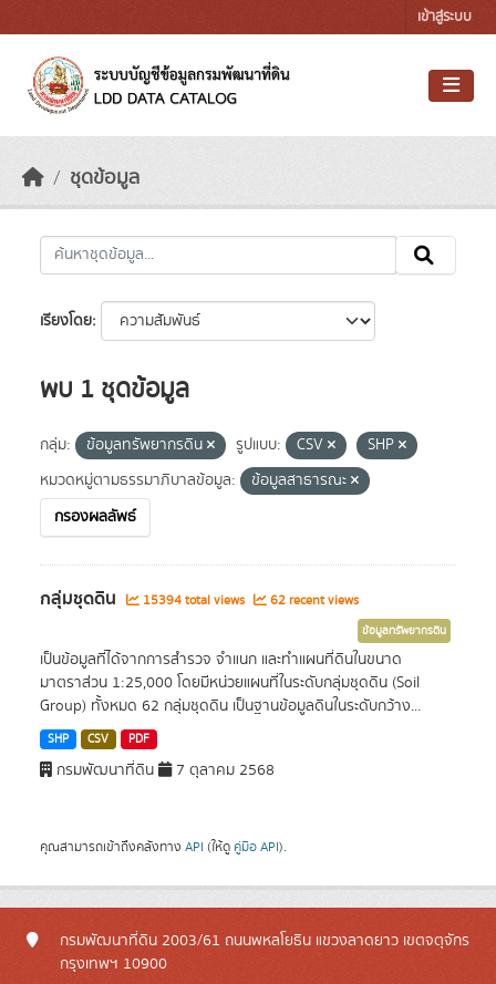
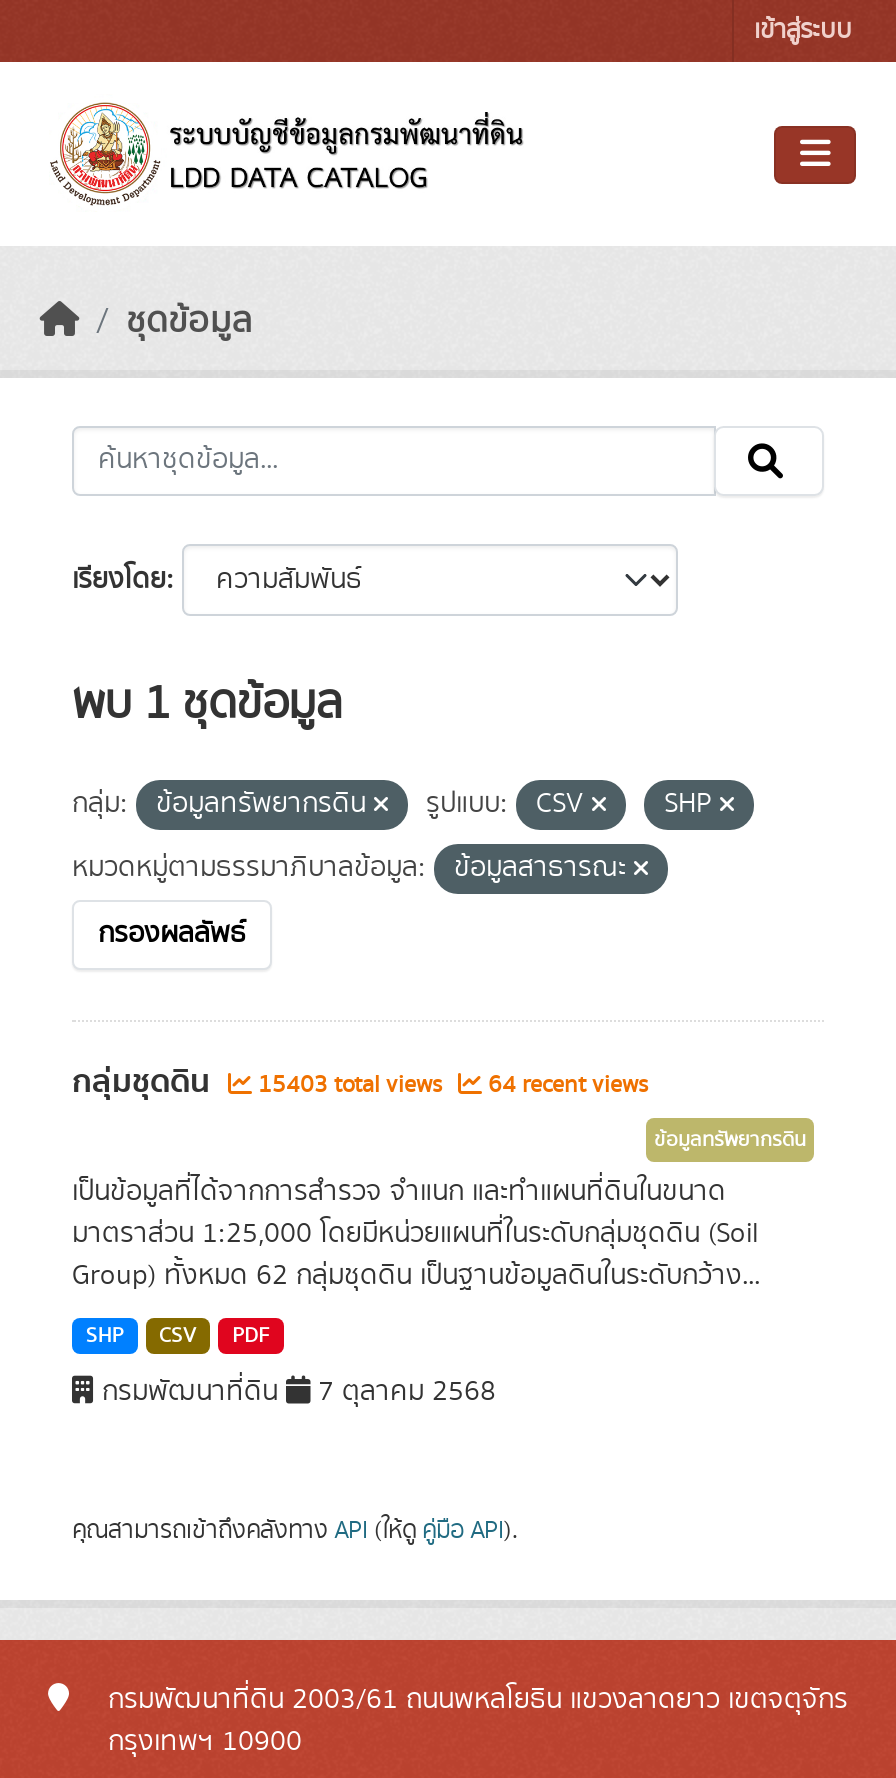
- 15394 total views
+ 15403 total views

- 62 recent views
+ 64 recent views
